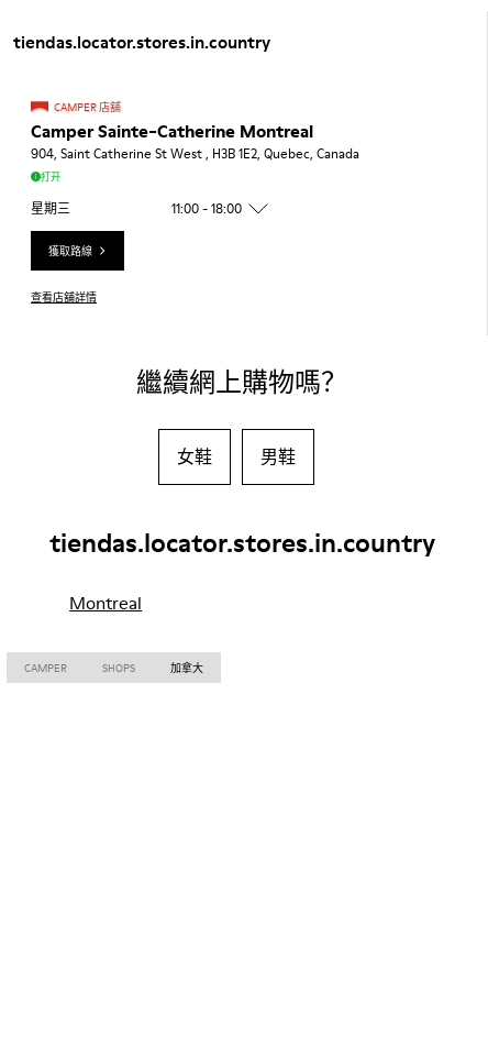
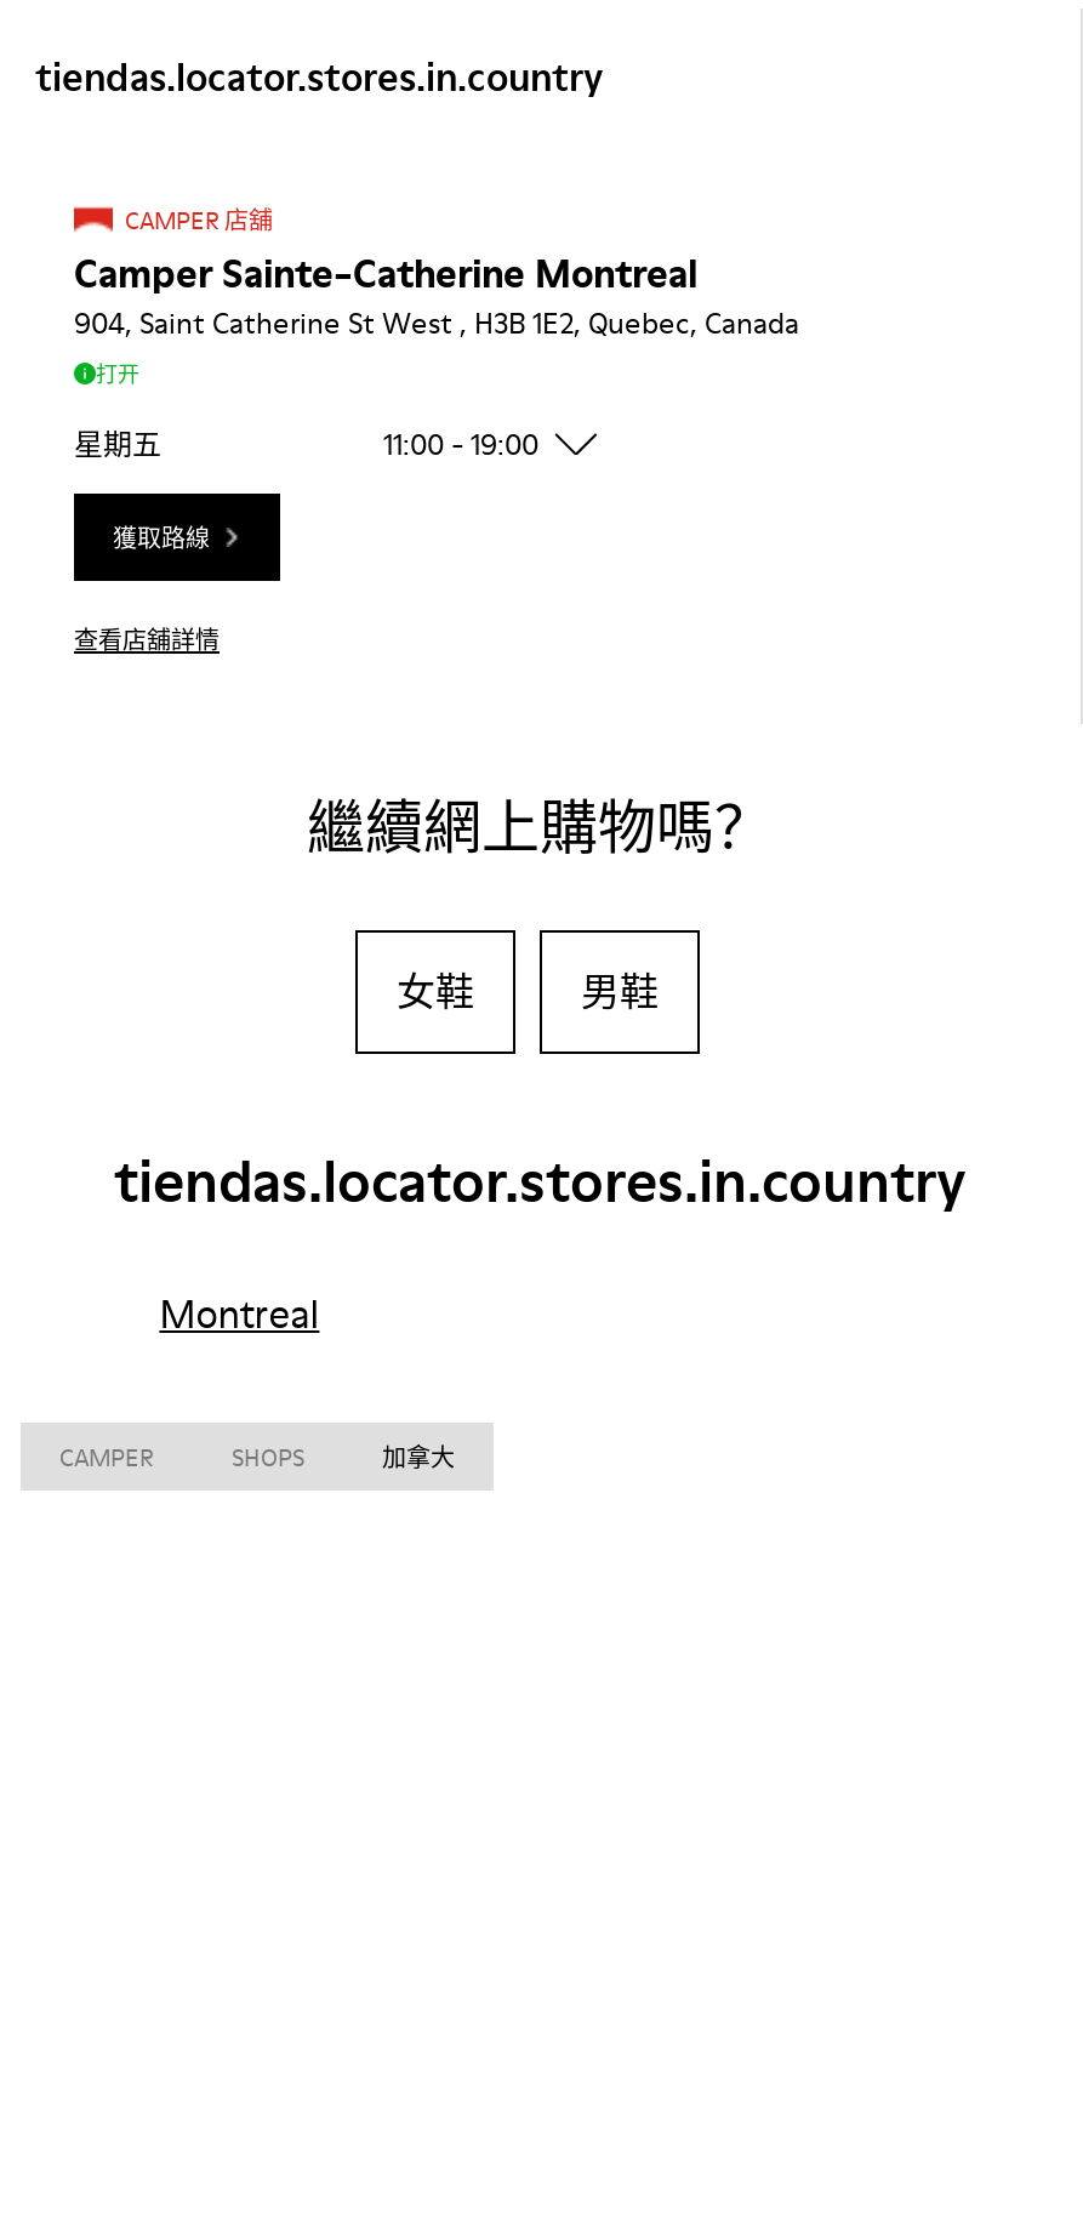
- 星期三
+ 星期五

- 11:00 - 18:00
+ 11:00 - 19:00
